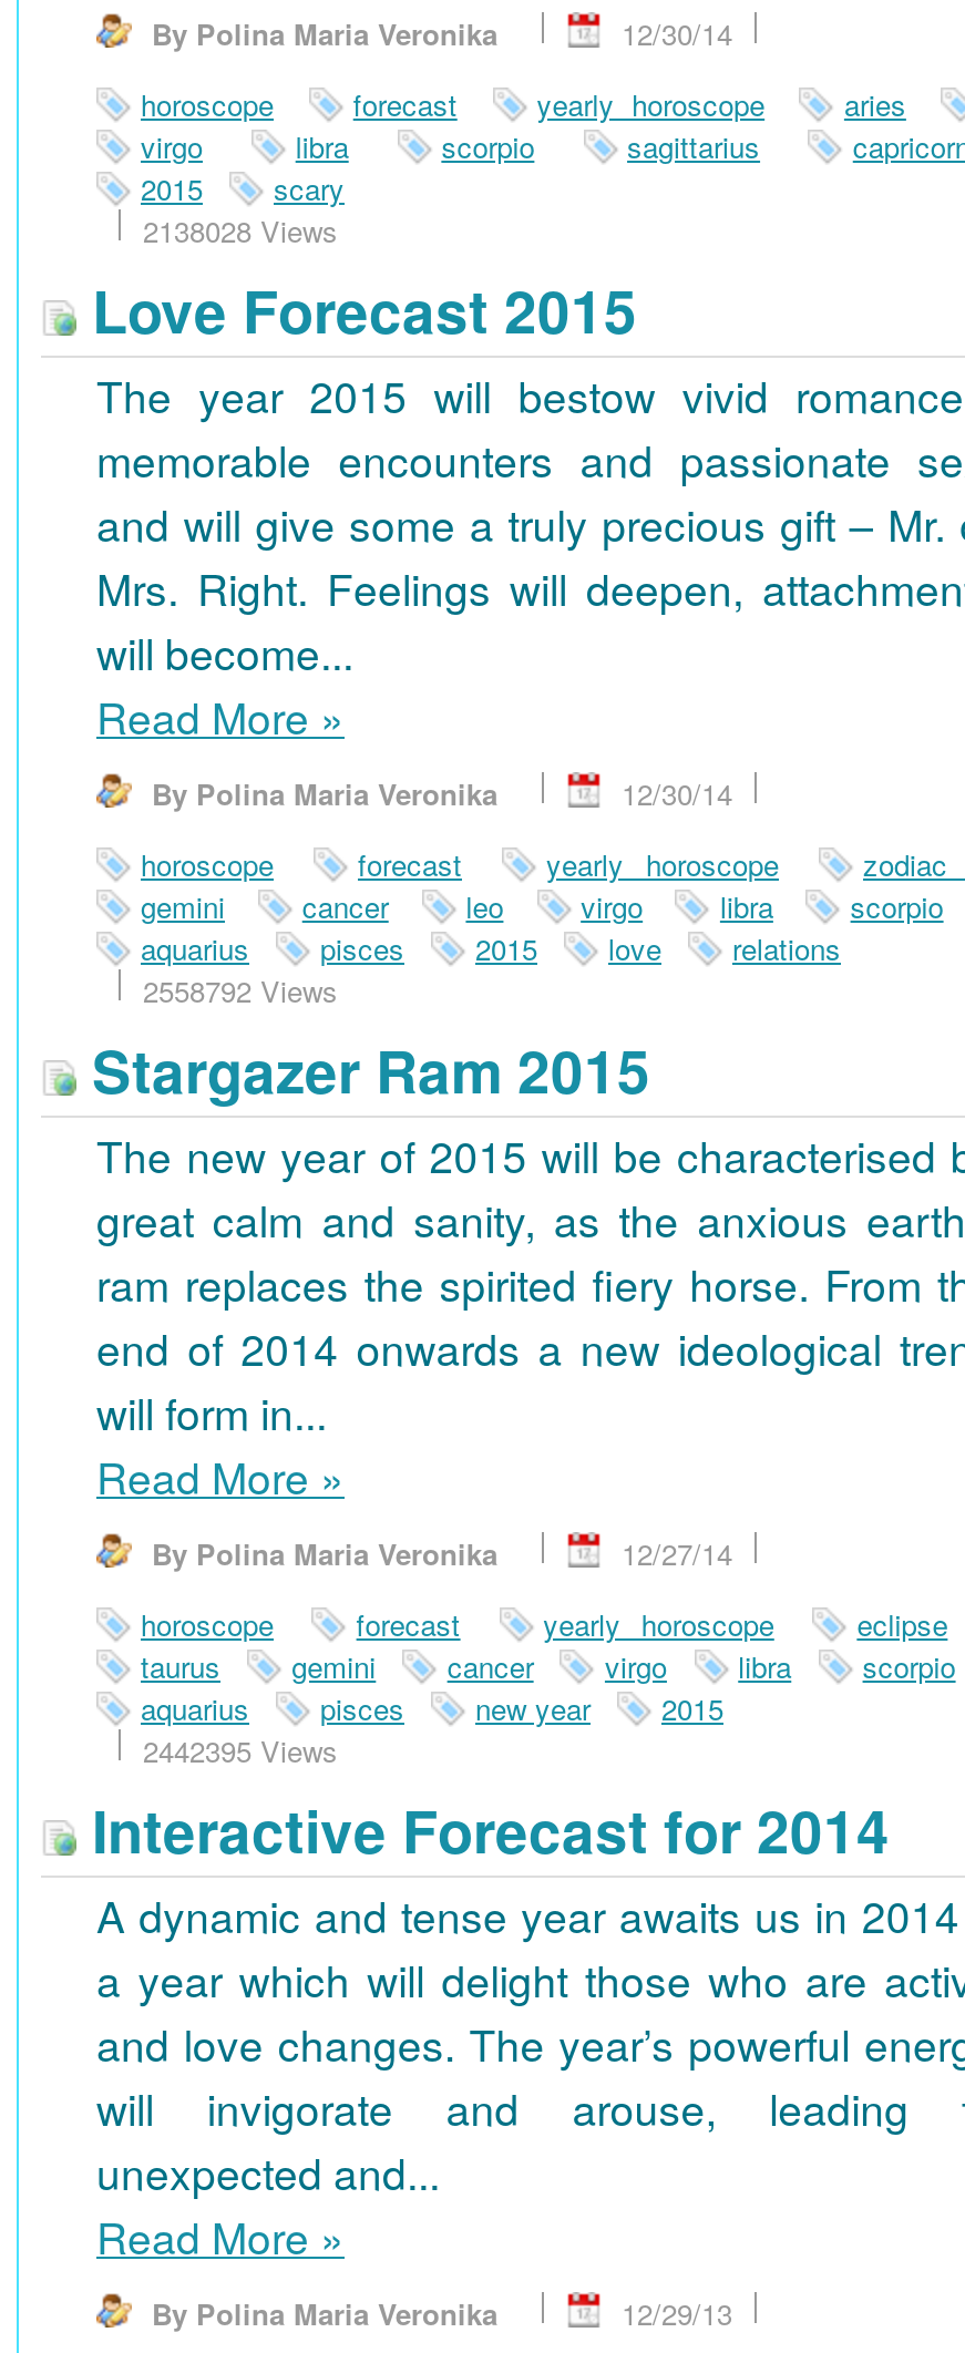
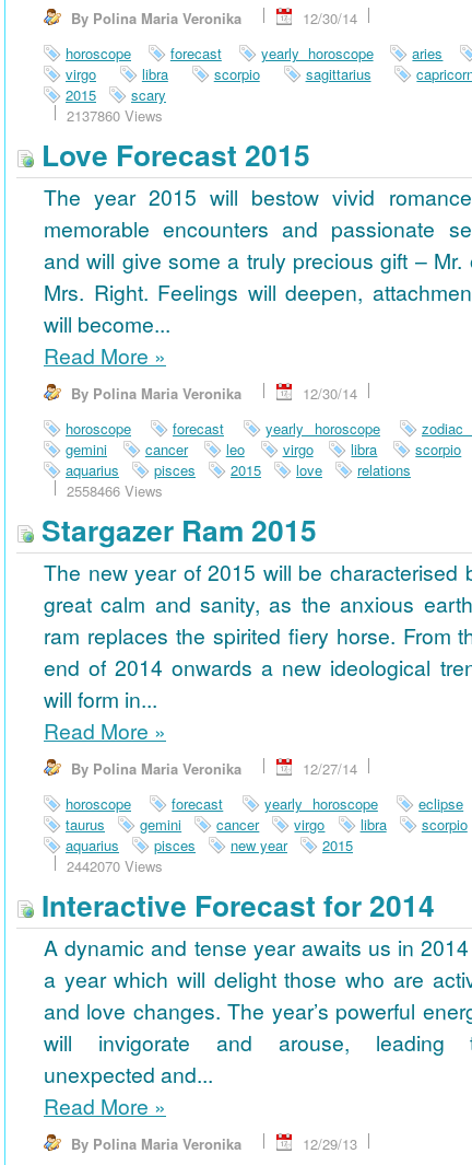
- 2138028 Views
+ 2137860 Views

- 2558792 Views
+ 2558466 Views

- 2442395 Views
+ 2442070 Views
